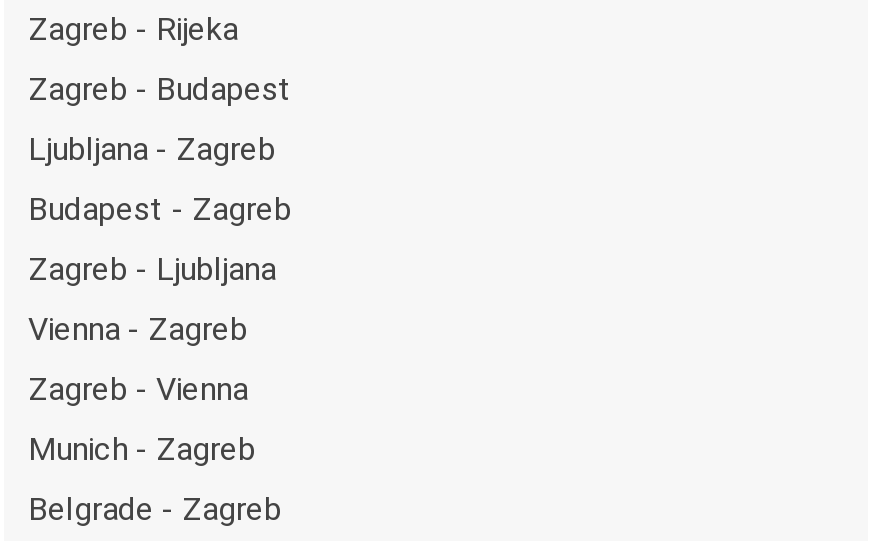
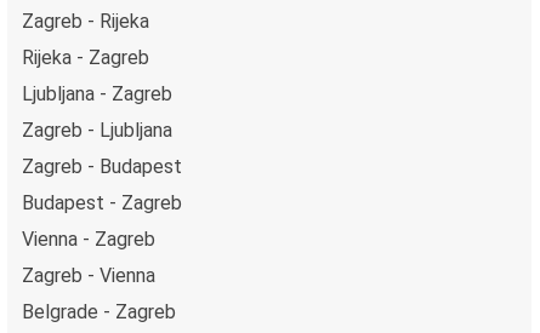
+ Rijeka - Zagreb

moved down: Zagreb - Budapest

moved down: Budapest - Zagreb

moved up: Zagreb - Ljubljana

moved down: Vienna - Zagreb | Zagreb - Vienna

- Munich - Zagreb
